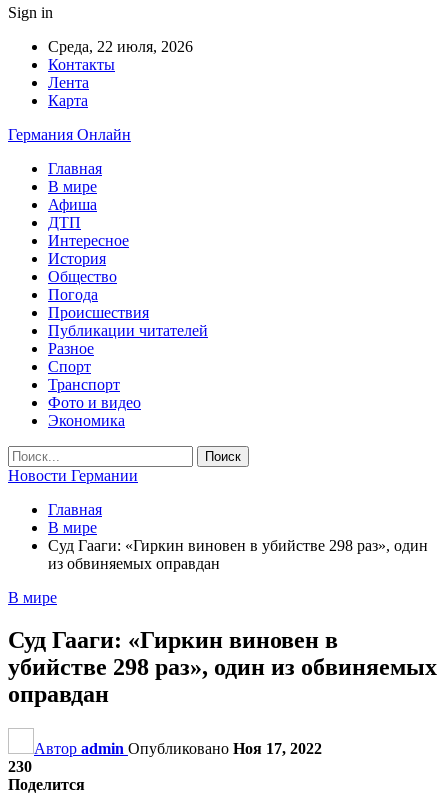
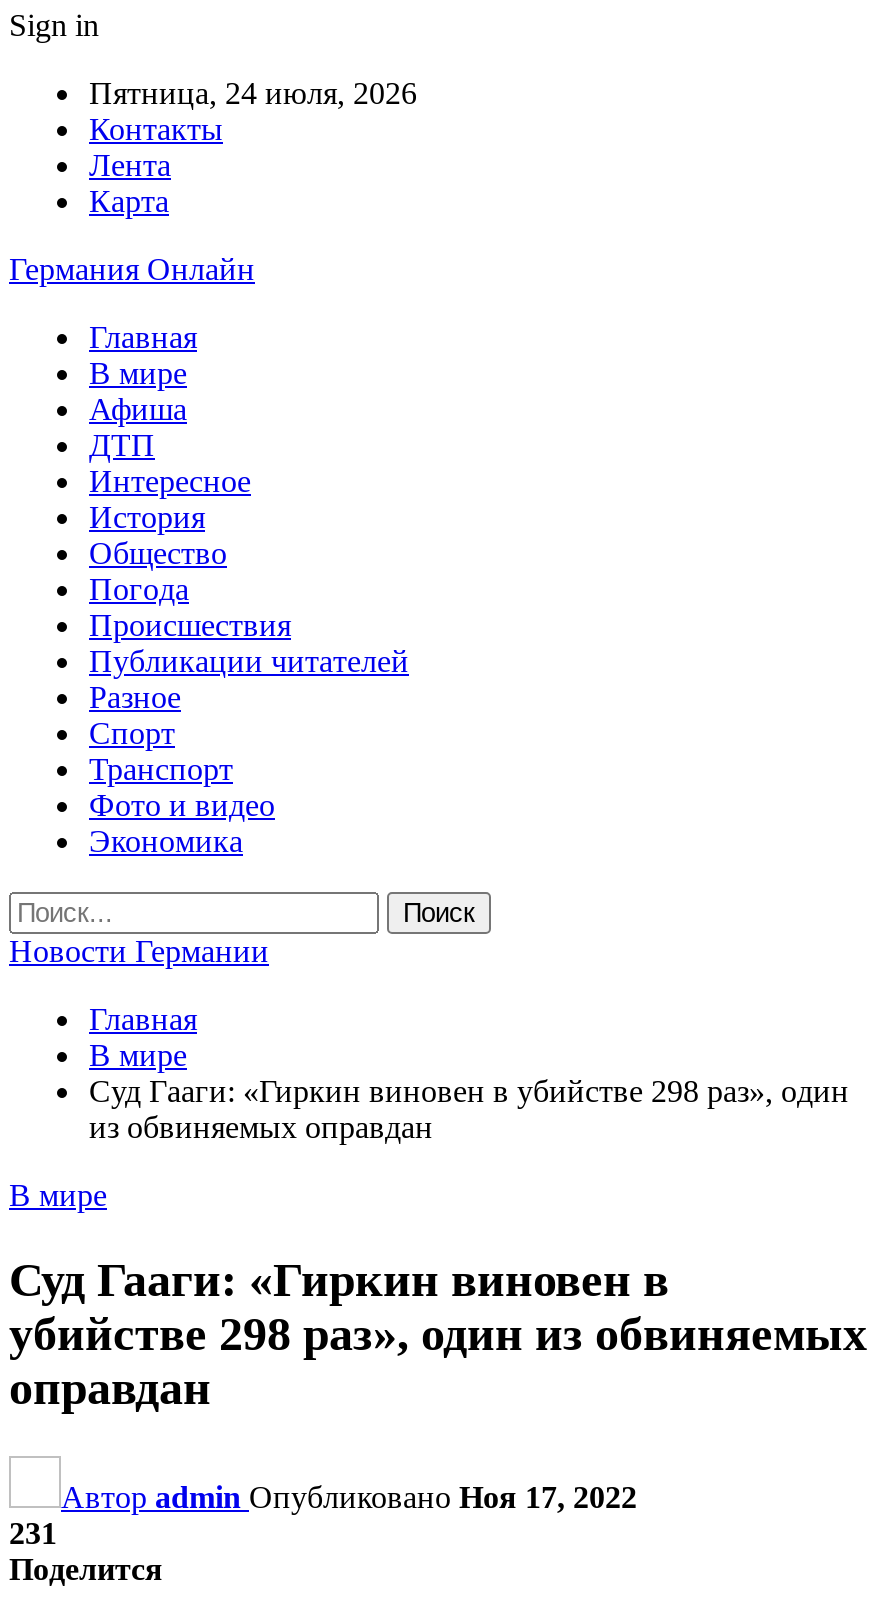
- Среда, 22 июля, 2026
+ Пятница, 24 июля, 2026

- 230
+ 231
